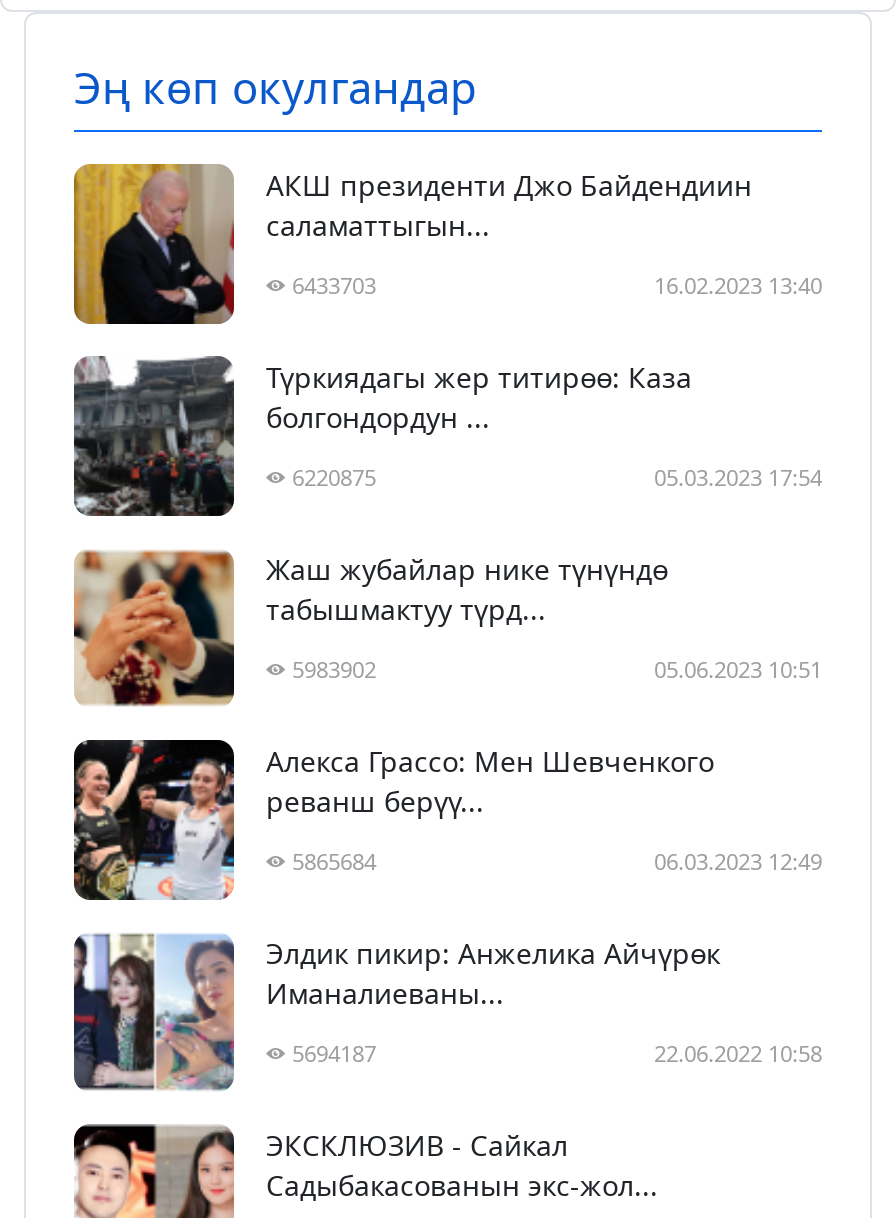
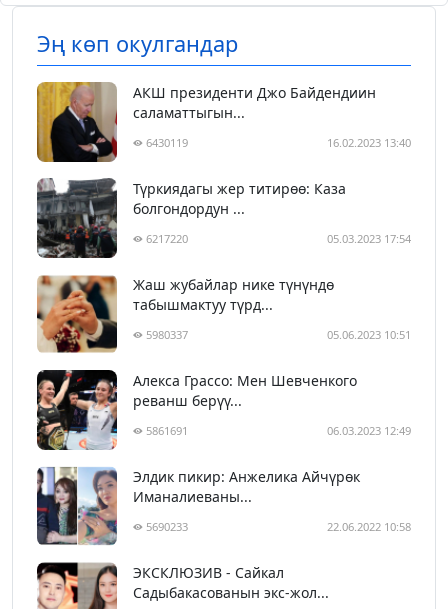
- 6433703
+ 6430119

- 6220875
+ 6217220

- 5983902
+ 5980337

- 5865684
+ 5861691

- 5694187
+ 5690233
